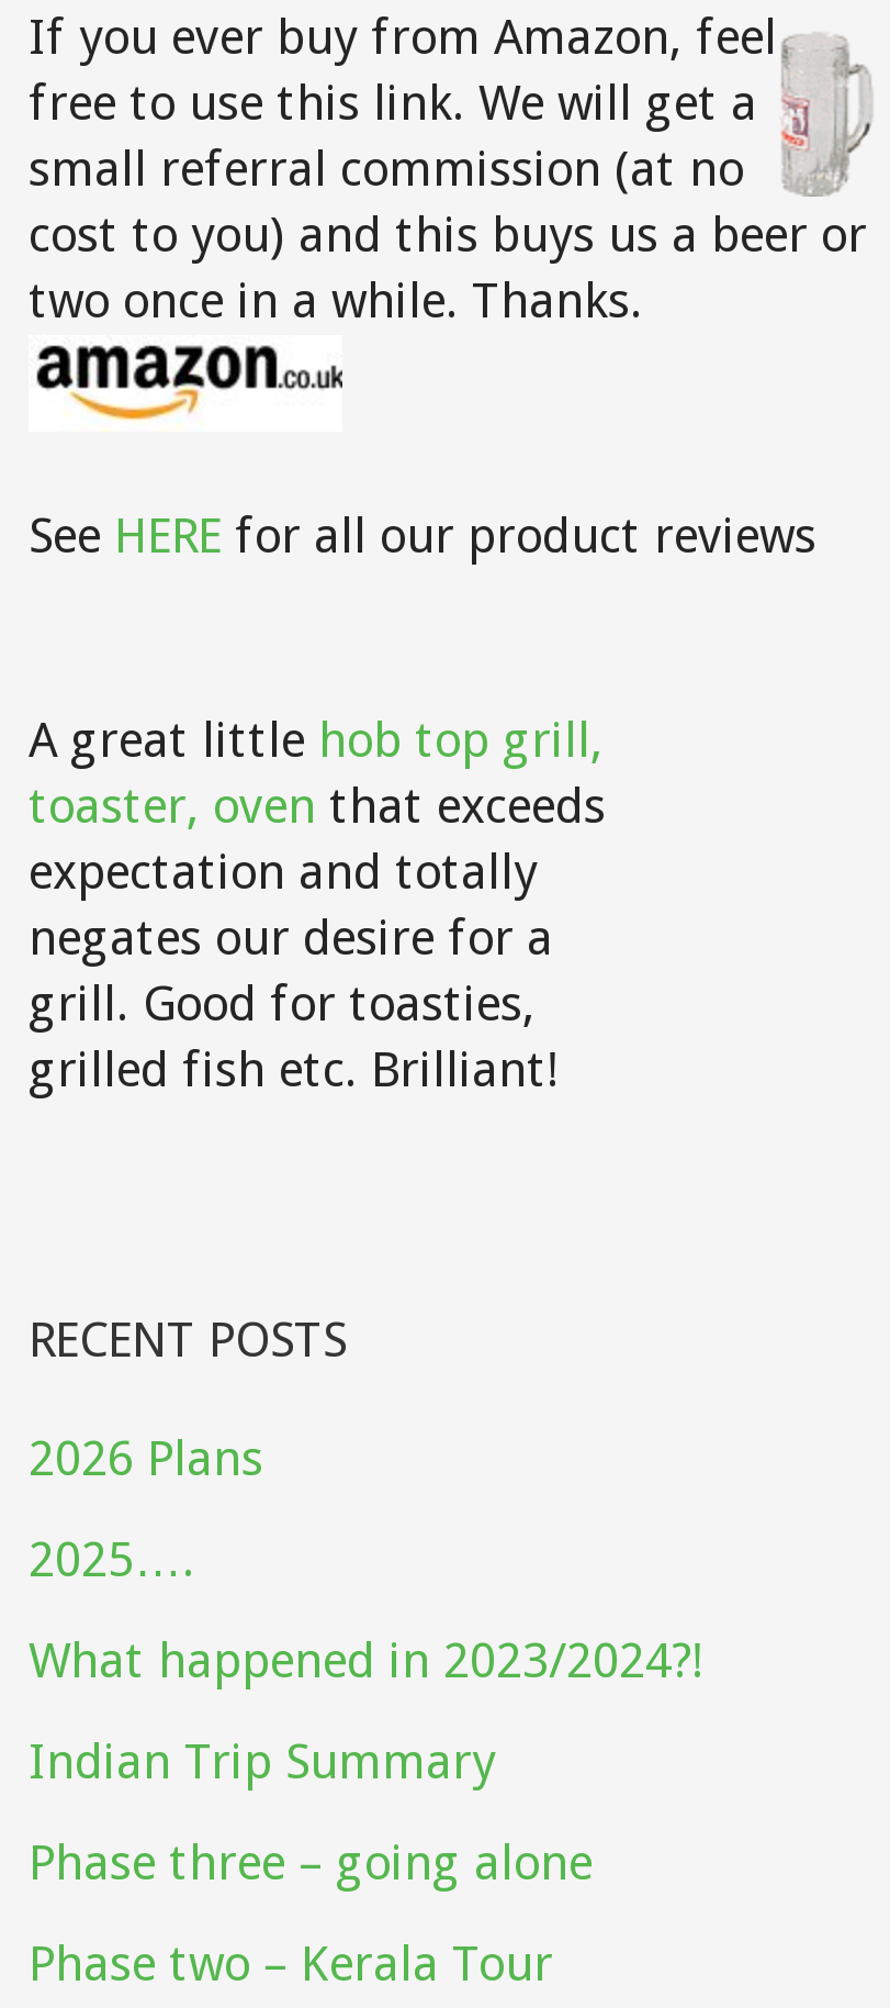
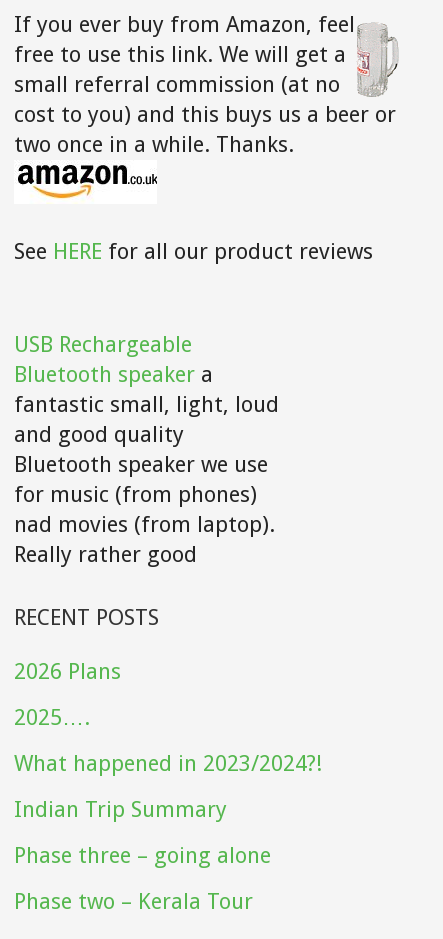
- A great little hob top grill,
- toaster, oven that exceeds
- expectation and totally
- negates our desire for a
- grill. Good for toasties,
- grilled fish etc. Brilliant!
+ USB Rechargeable
+ Bluetooth speaker a
+ fantastic small, light, loud
+ and good quality
+ Bluetooth speaker we use
+ for music (from phones)
+ nad movies (from laptop).
+ Really rather good
